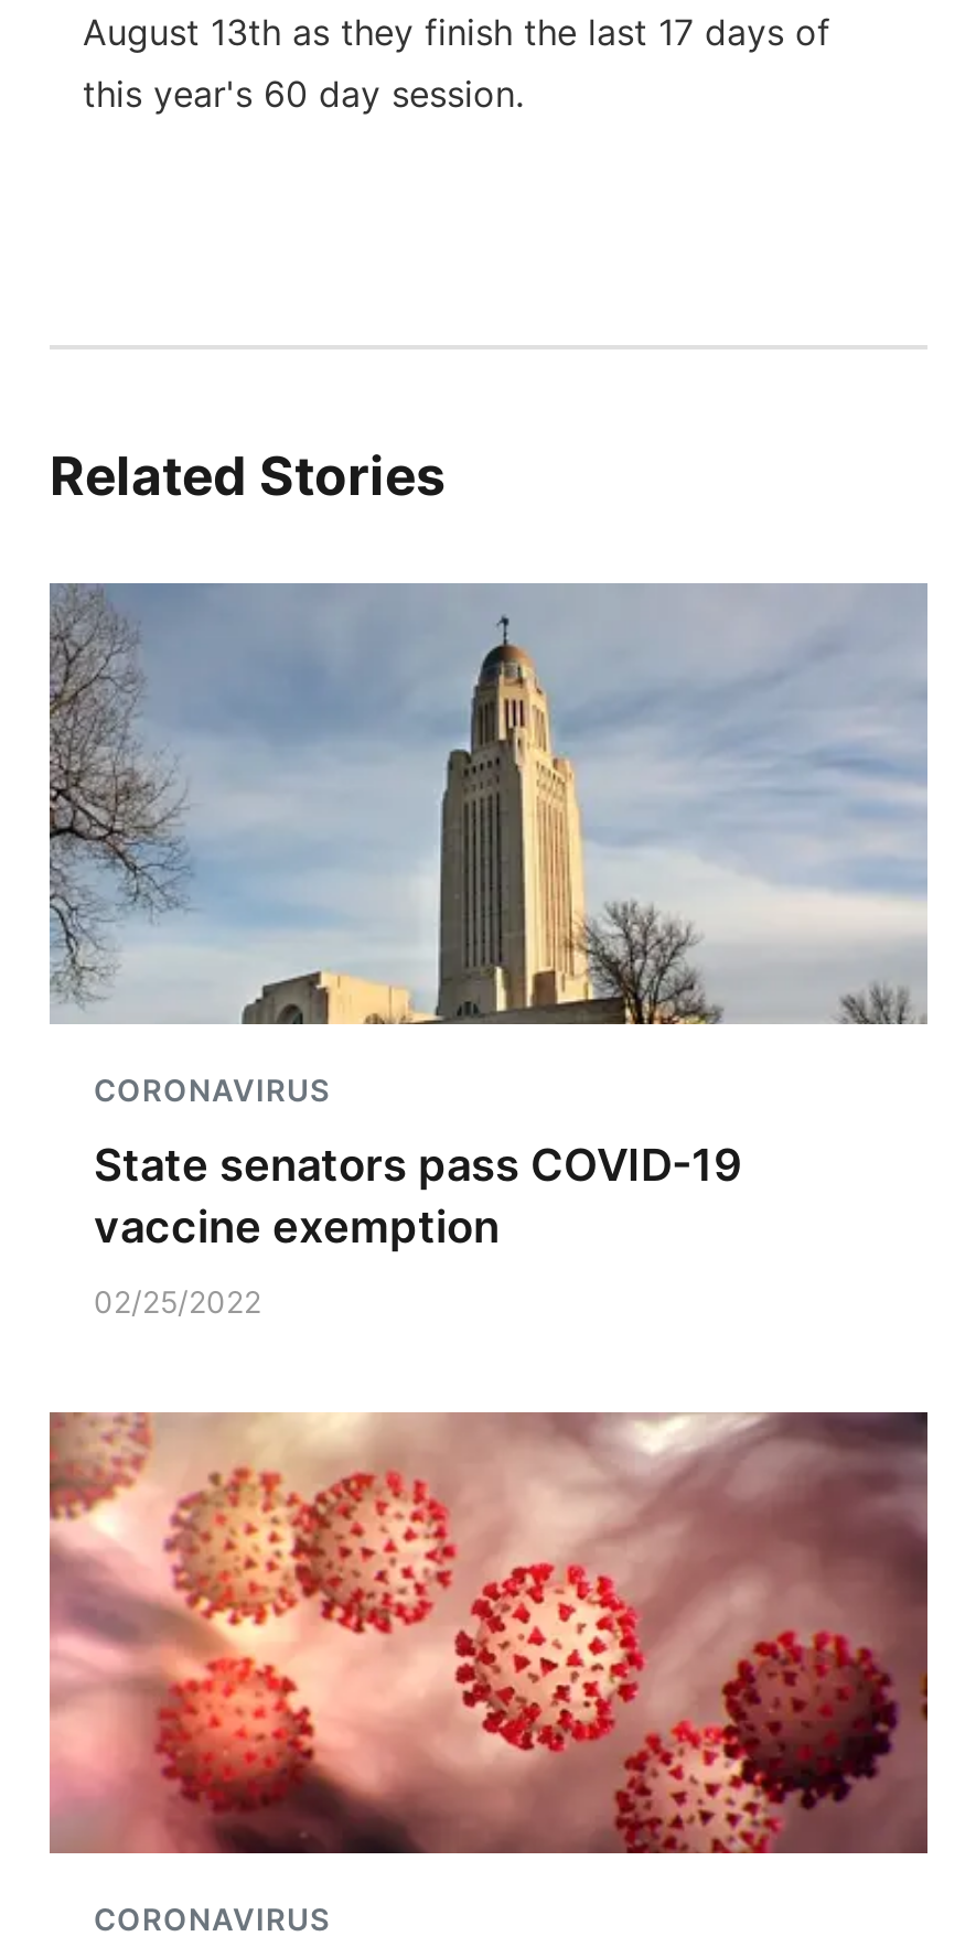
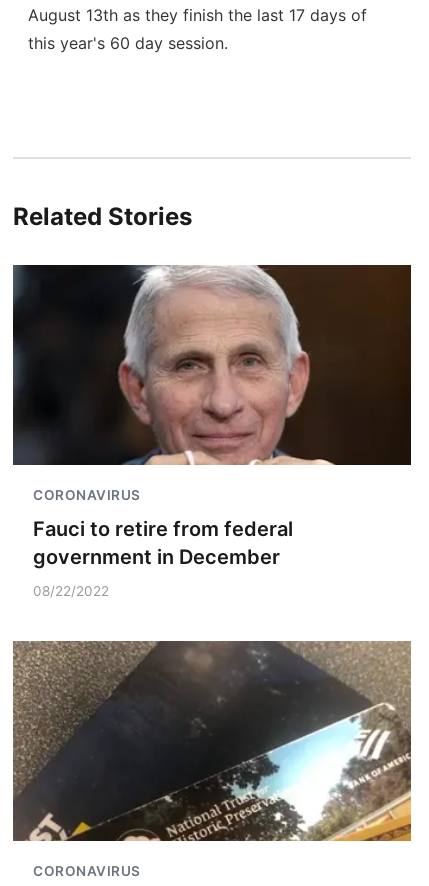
- [image]
+ [image]

- State senators pass COVID-19
- vaccine exemption
+ Fauci to retire from federal
+ government in December

- 02/25/2022
+ 08/22/2022

- [image]
+ [image]
